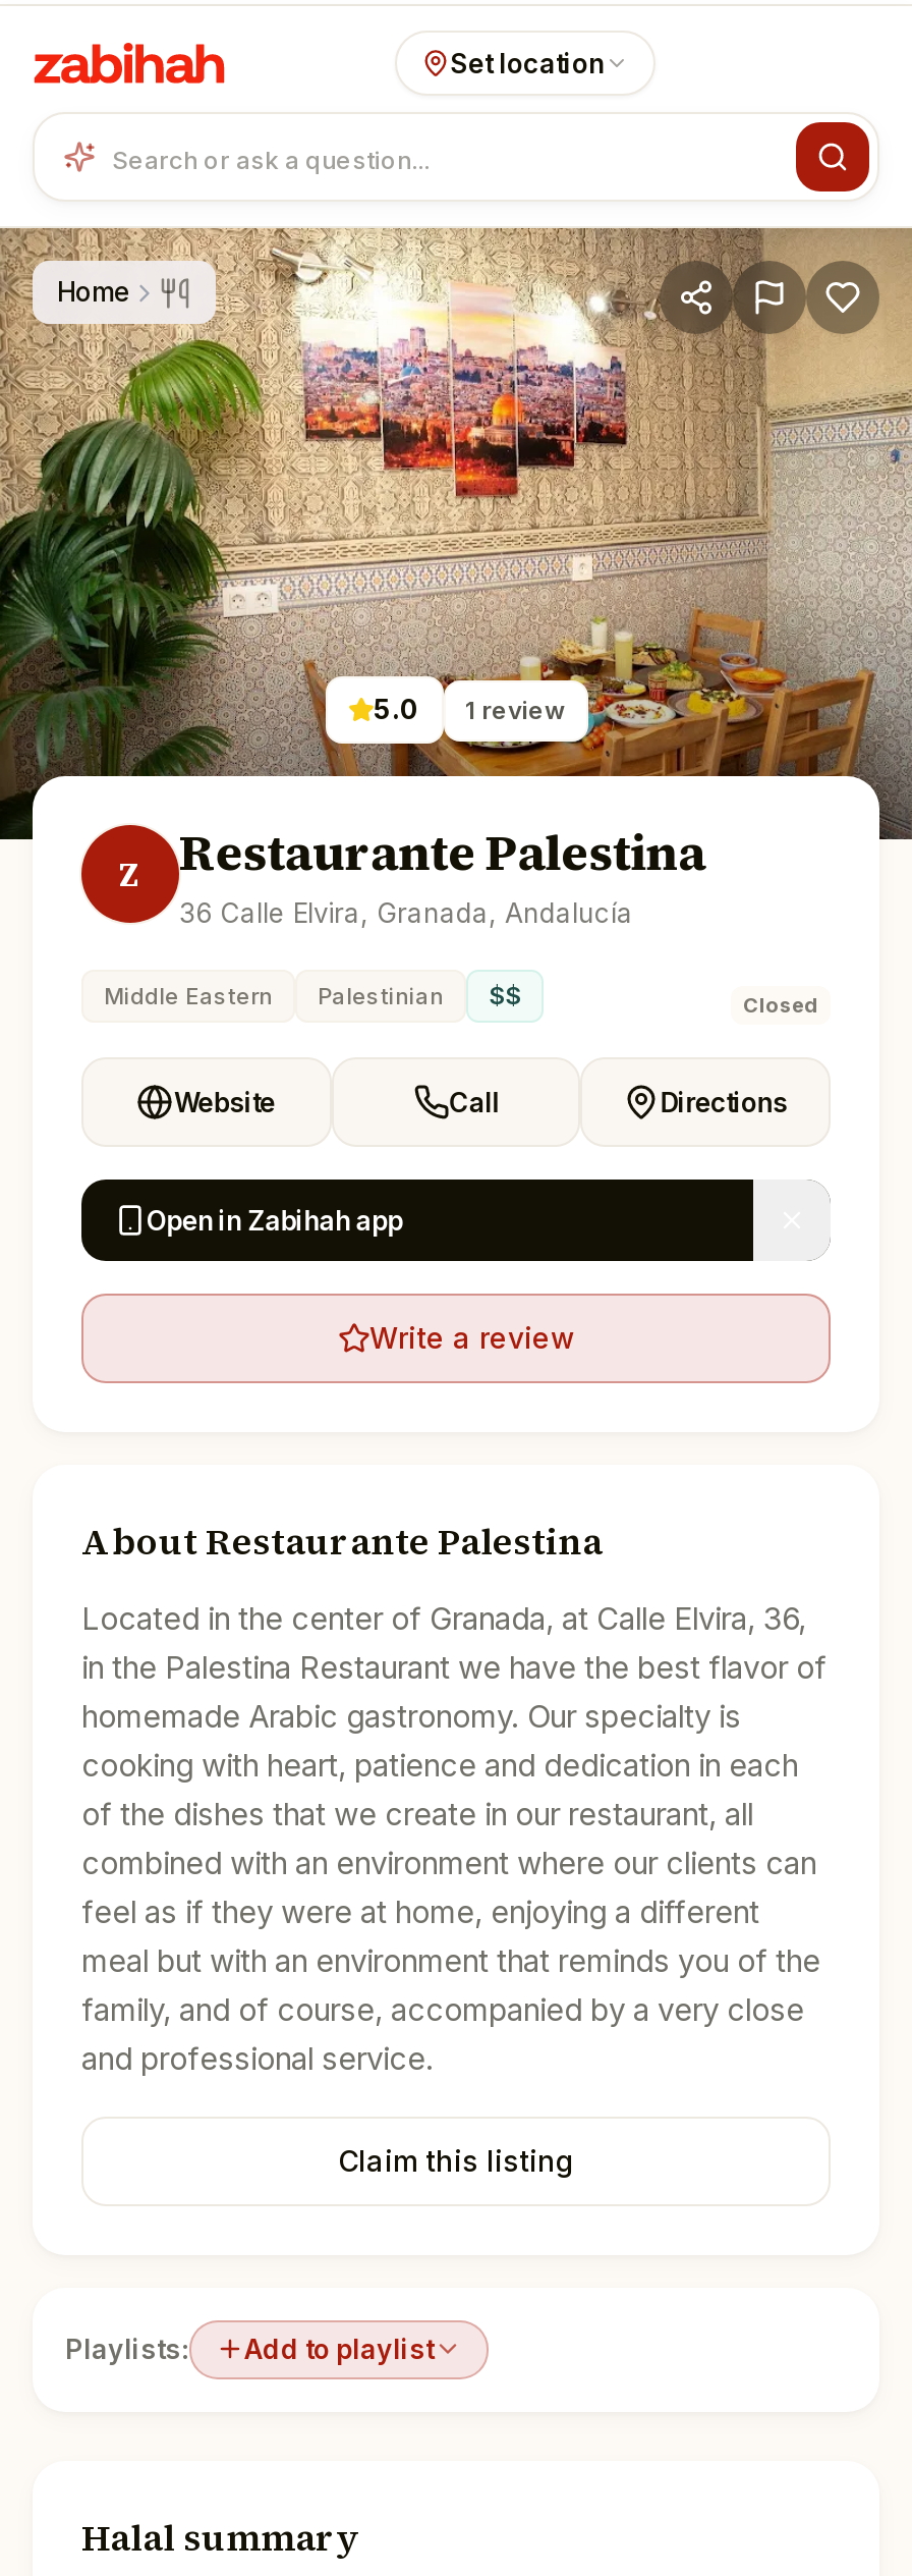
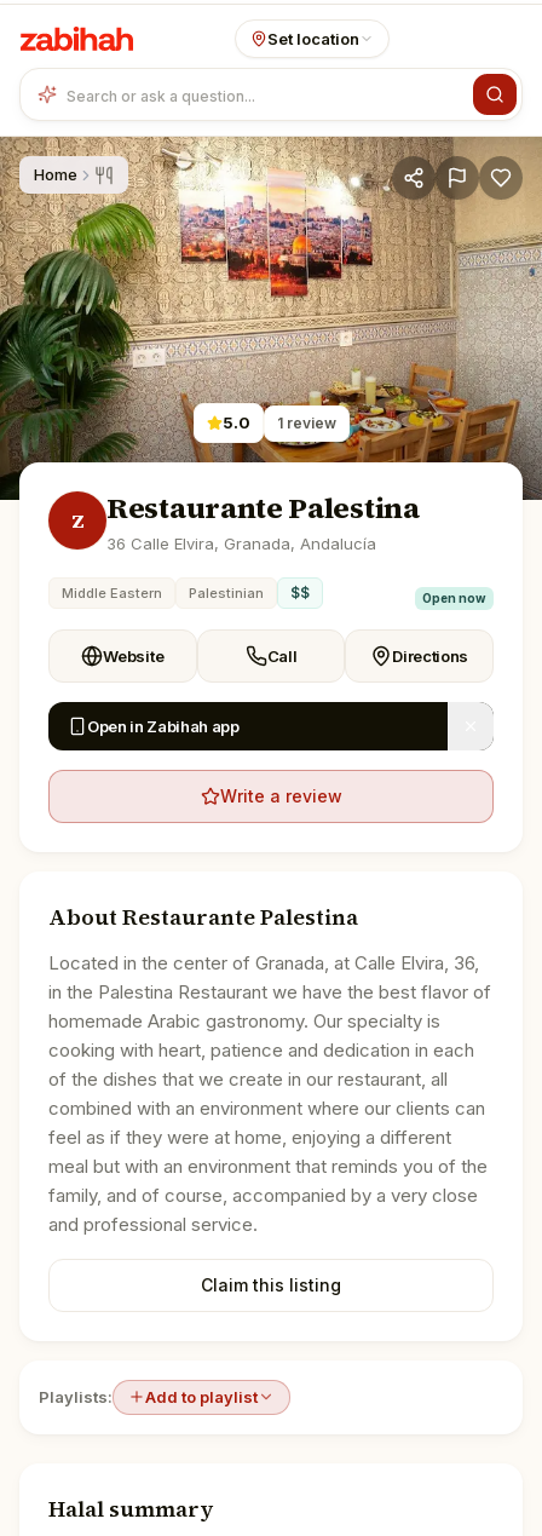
- Closed
+ Open now
